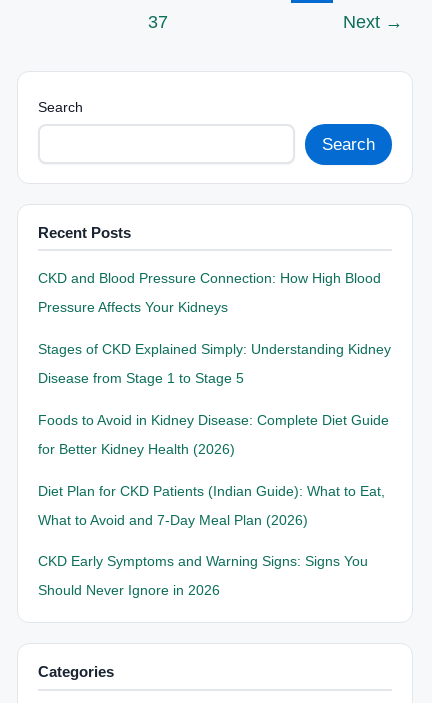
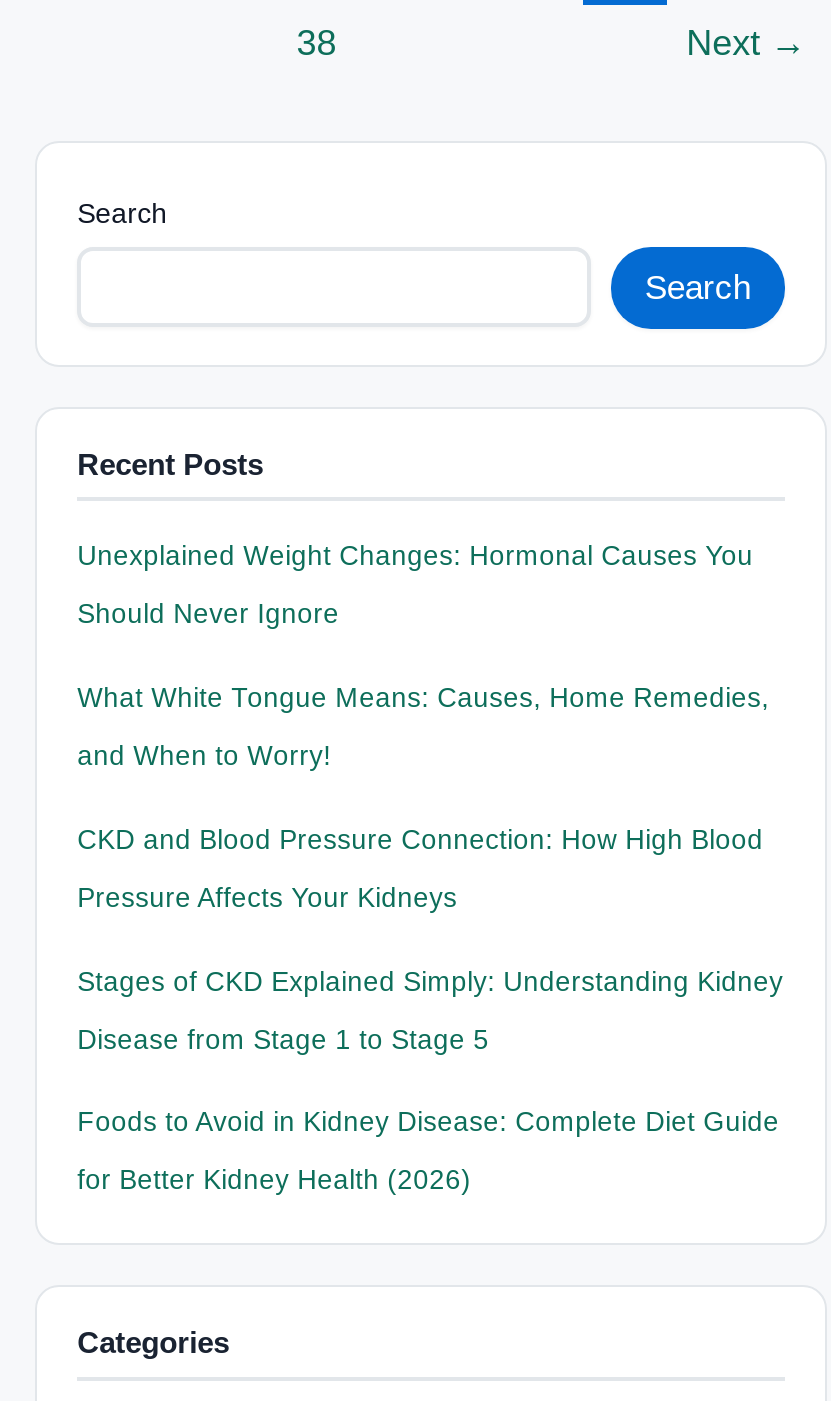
- 37
+ 38

+ Unexplained Weight Changes: Hormonal Causes You
+ Should Never Ignore
+ What White Tongue Means: Causes, Home Remedies,
+ and When to Worry!

moved down: CKD and Blood Pressure Connection: How High Blood | Pressure Affects Your Kidneys | Stages of CKD Explained Simply: Understanding Kidney | Disease from Stage 1 to Stage 5 | Foods to Avoid in Kidney Disease: Complete Diet Guide | for Better Kidney Health (2026)

- Diet Plan for CKD Patients (Indian Guide): What to Eat,
- What to Avoid and 7-Day Meal Plan (2026)
- CKD Early Symptoms and Warning Signs: Signs You
- Should Never Ignore in 2026
